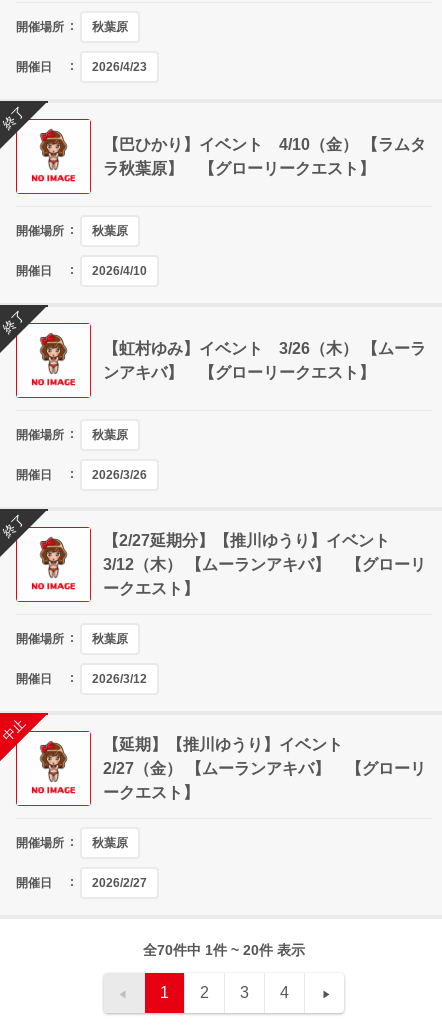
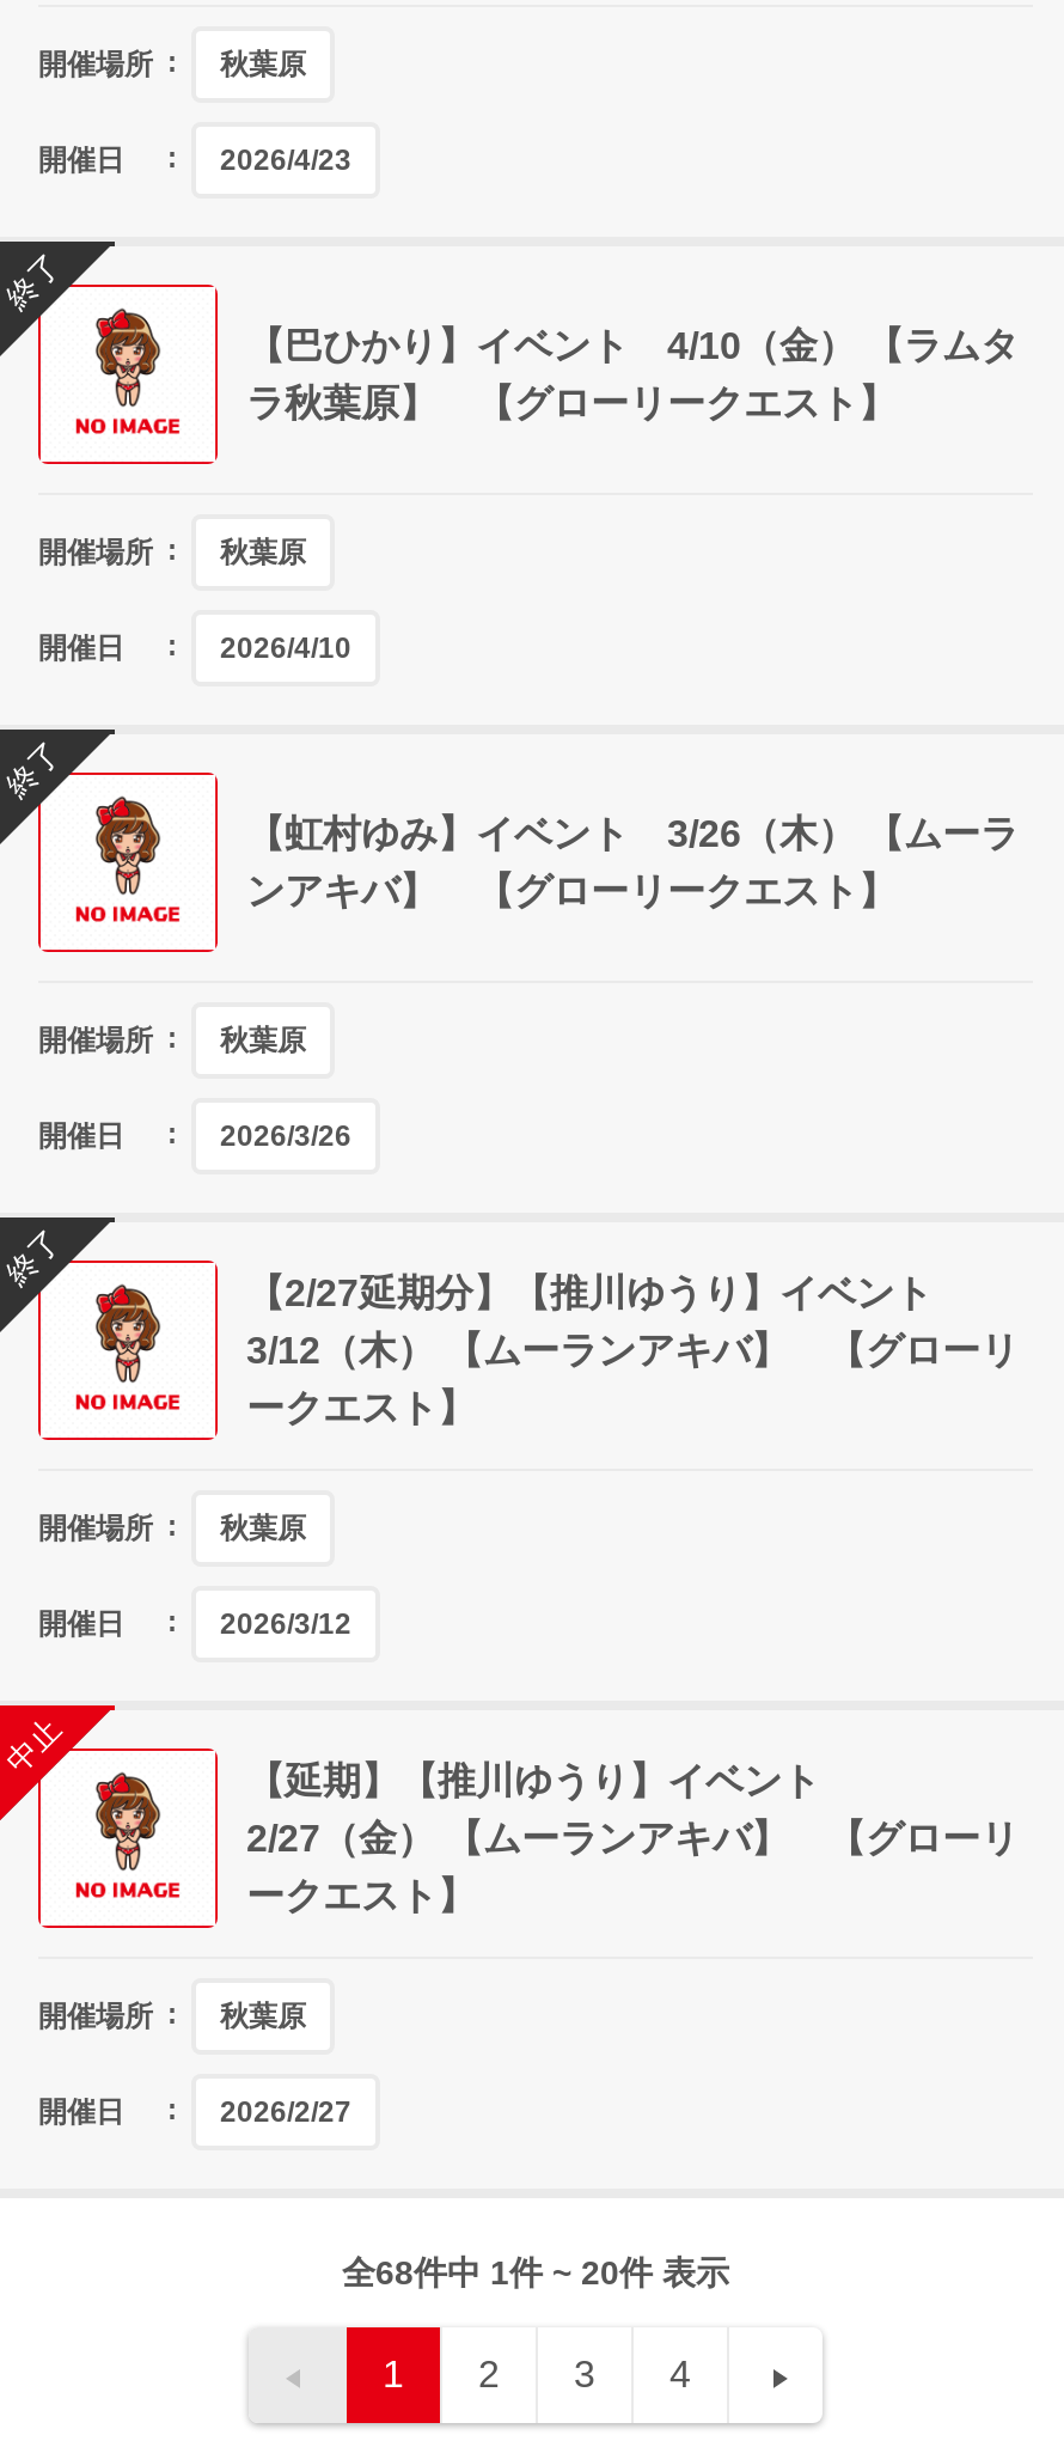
- 全70件中 1件 ~ 20件 表示
+ 全68件中 1件 ~ 20件 表示
